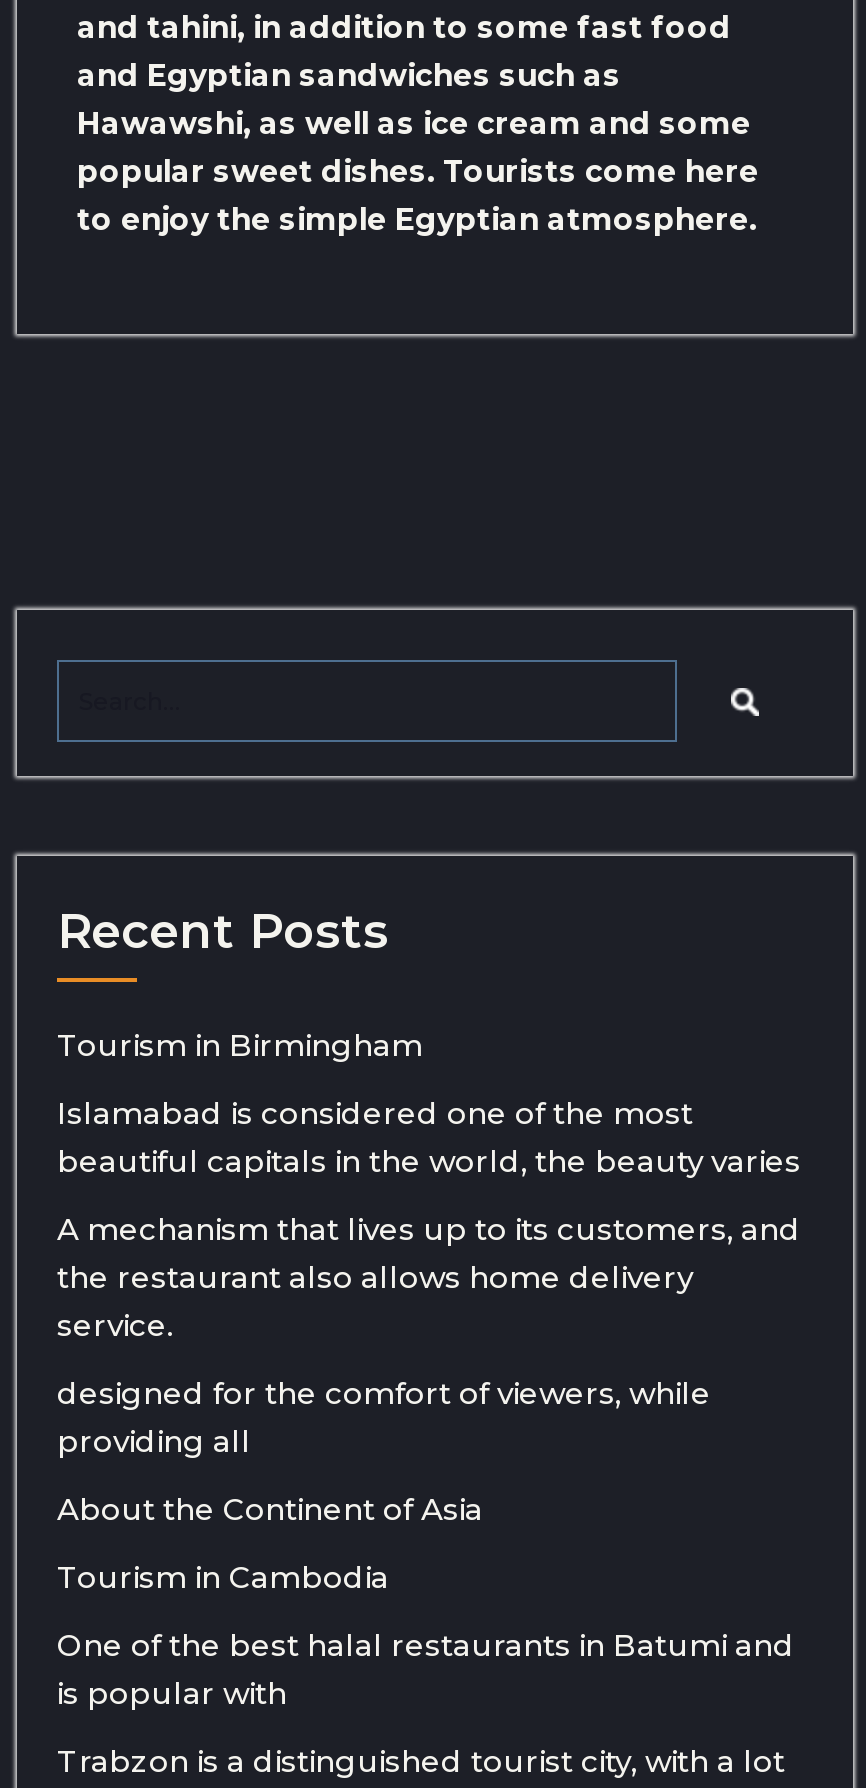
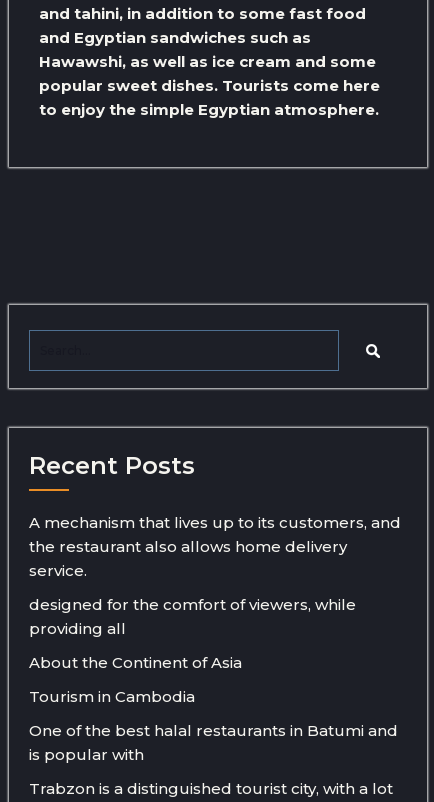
- Tourism in Birmingham
- Islamabad is considered one of the most
- beautiful capitals in the world, the beauty varies
